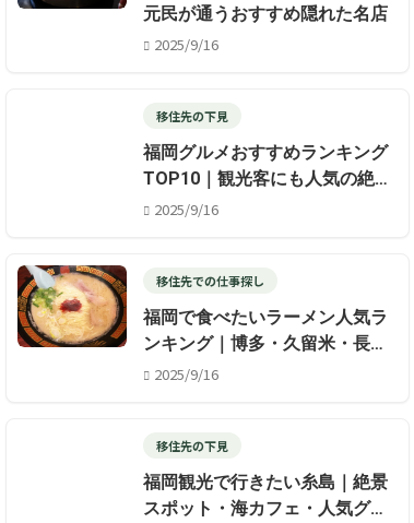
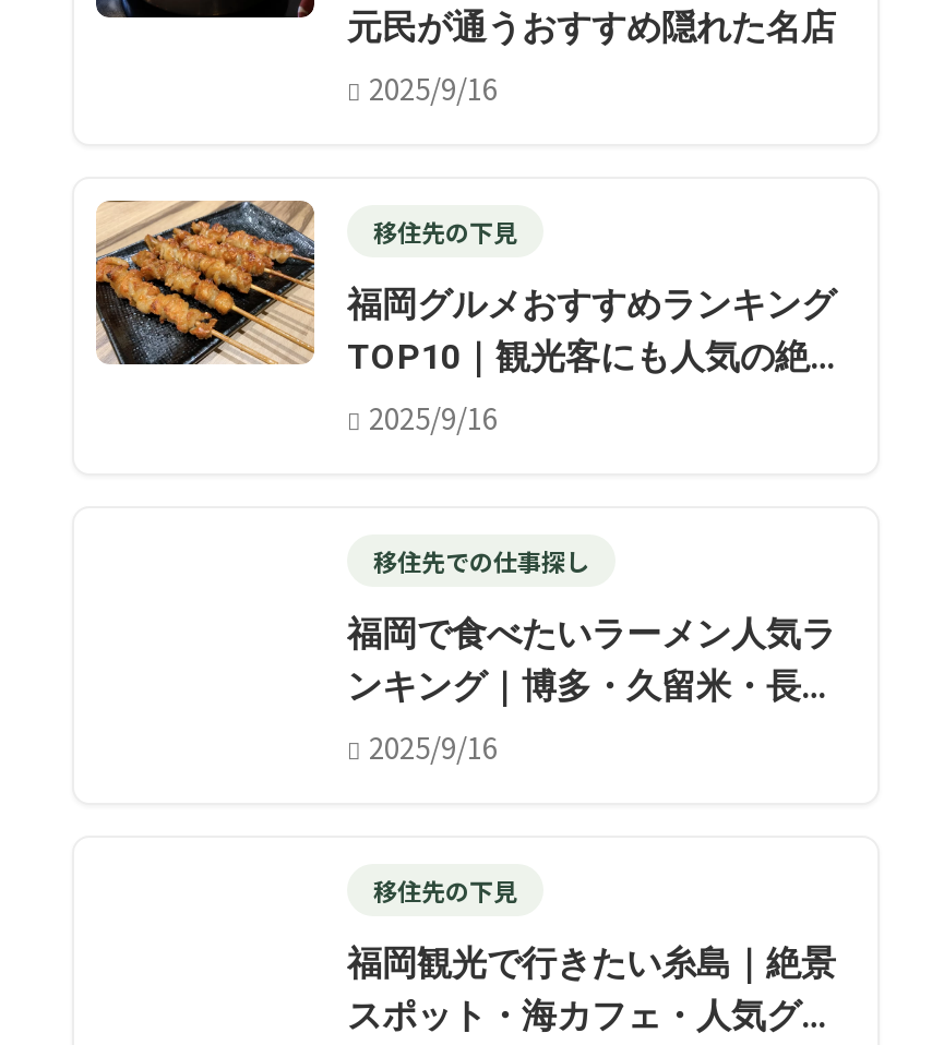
+ [image]

- [image]
